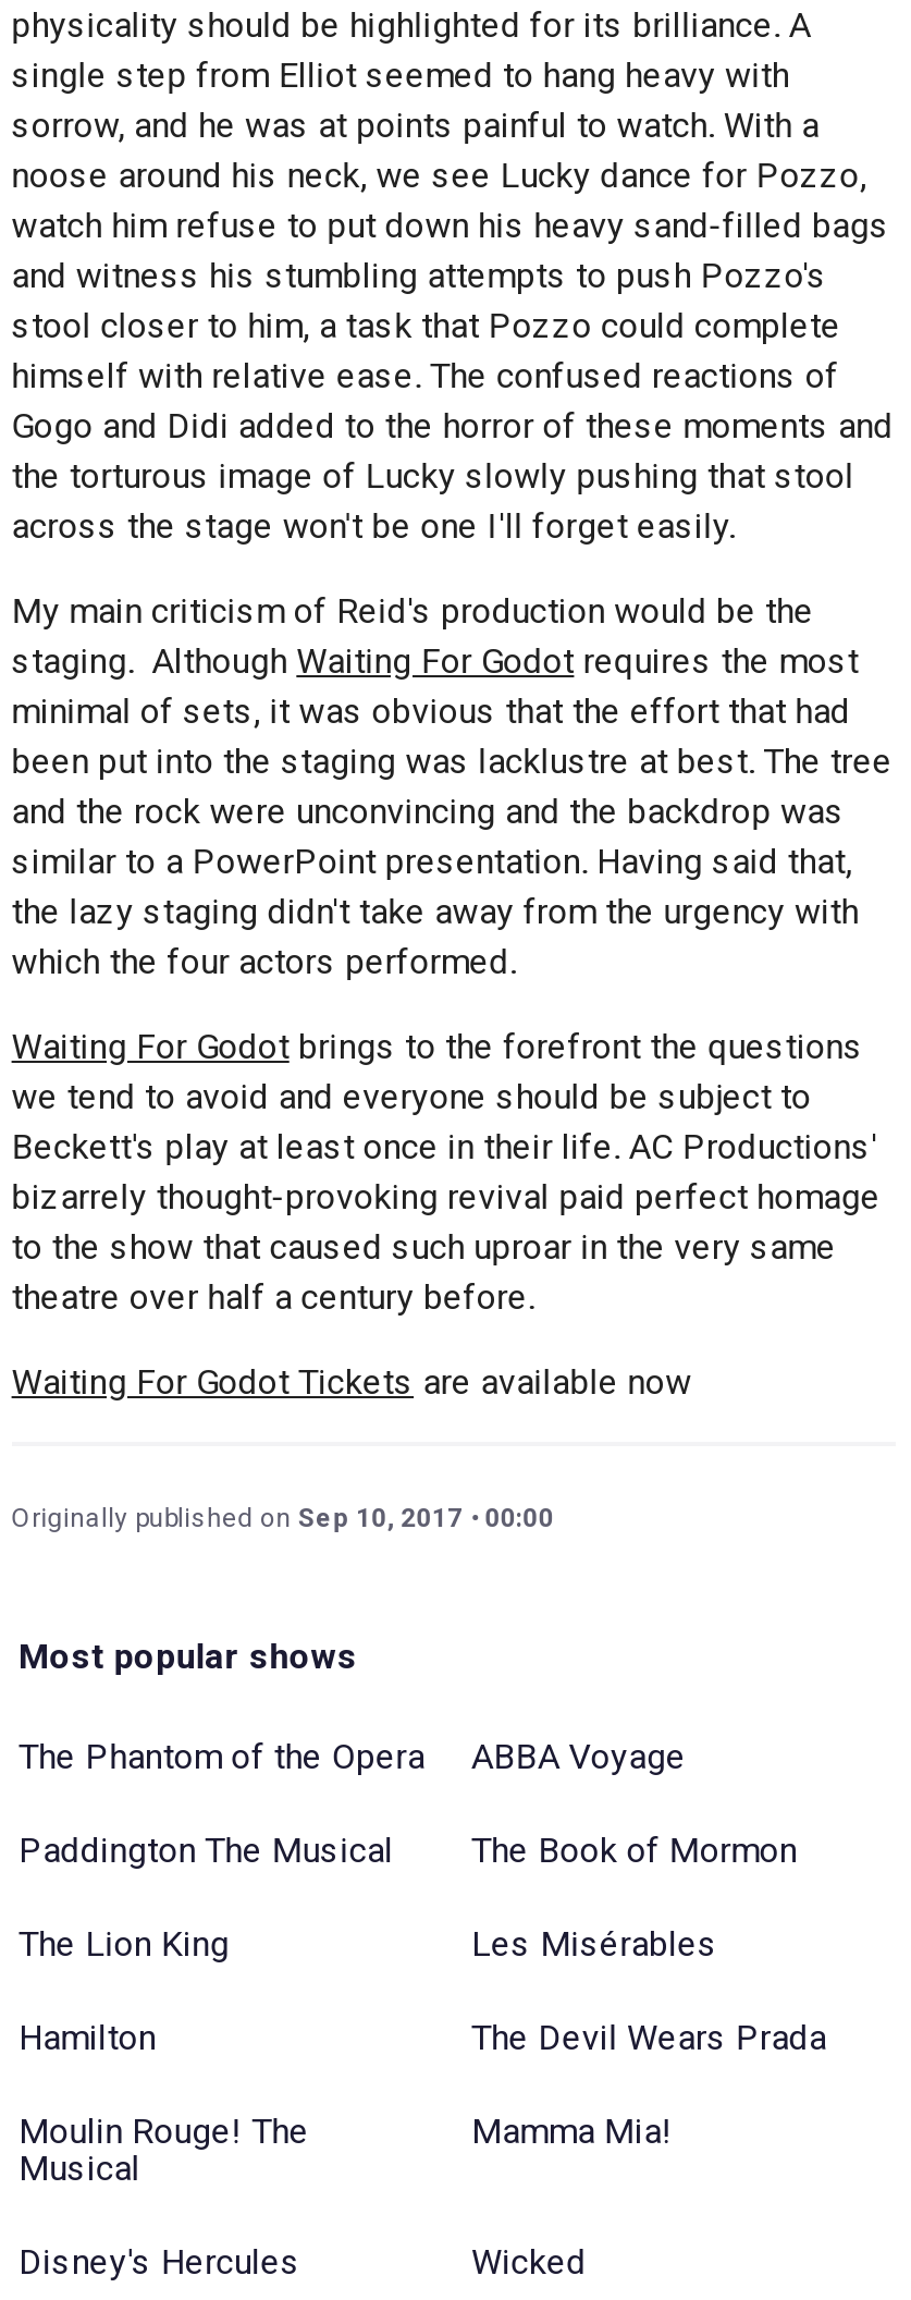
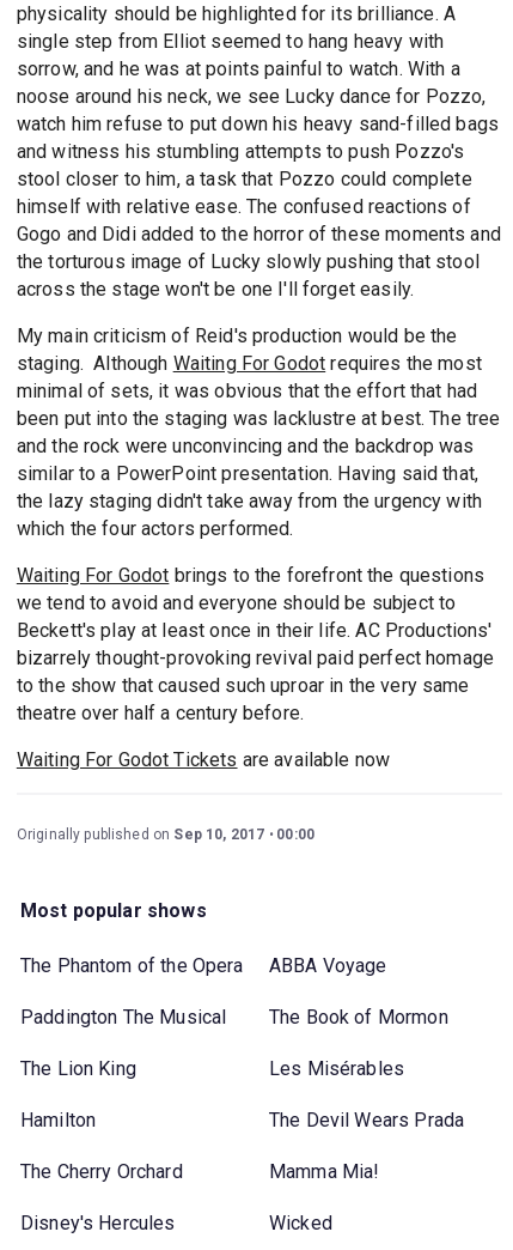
- Moulin Rouge! The
- Musical
+ The Cherry Orchard
